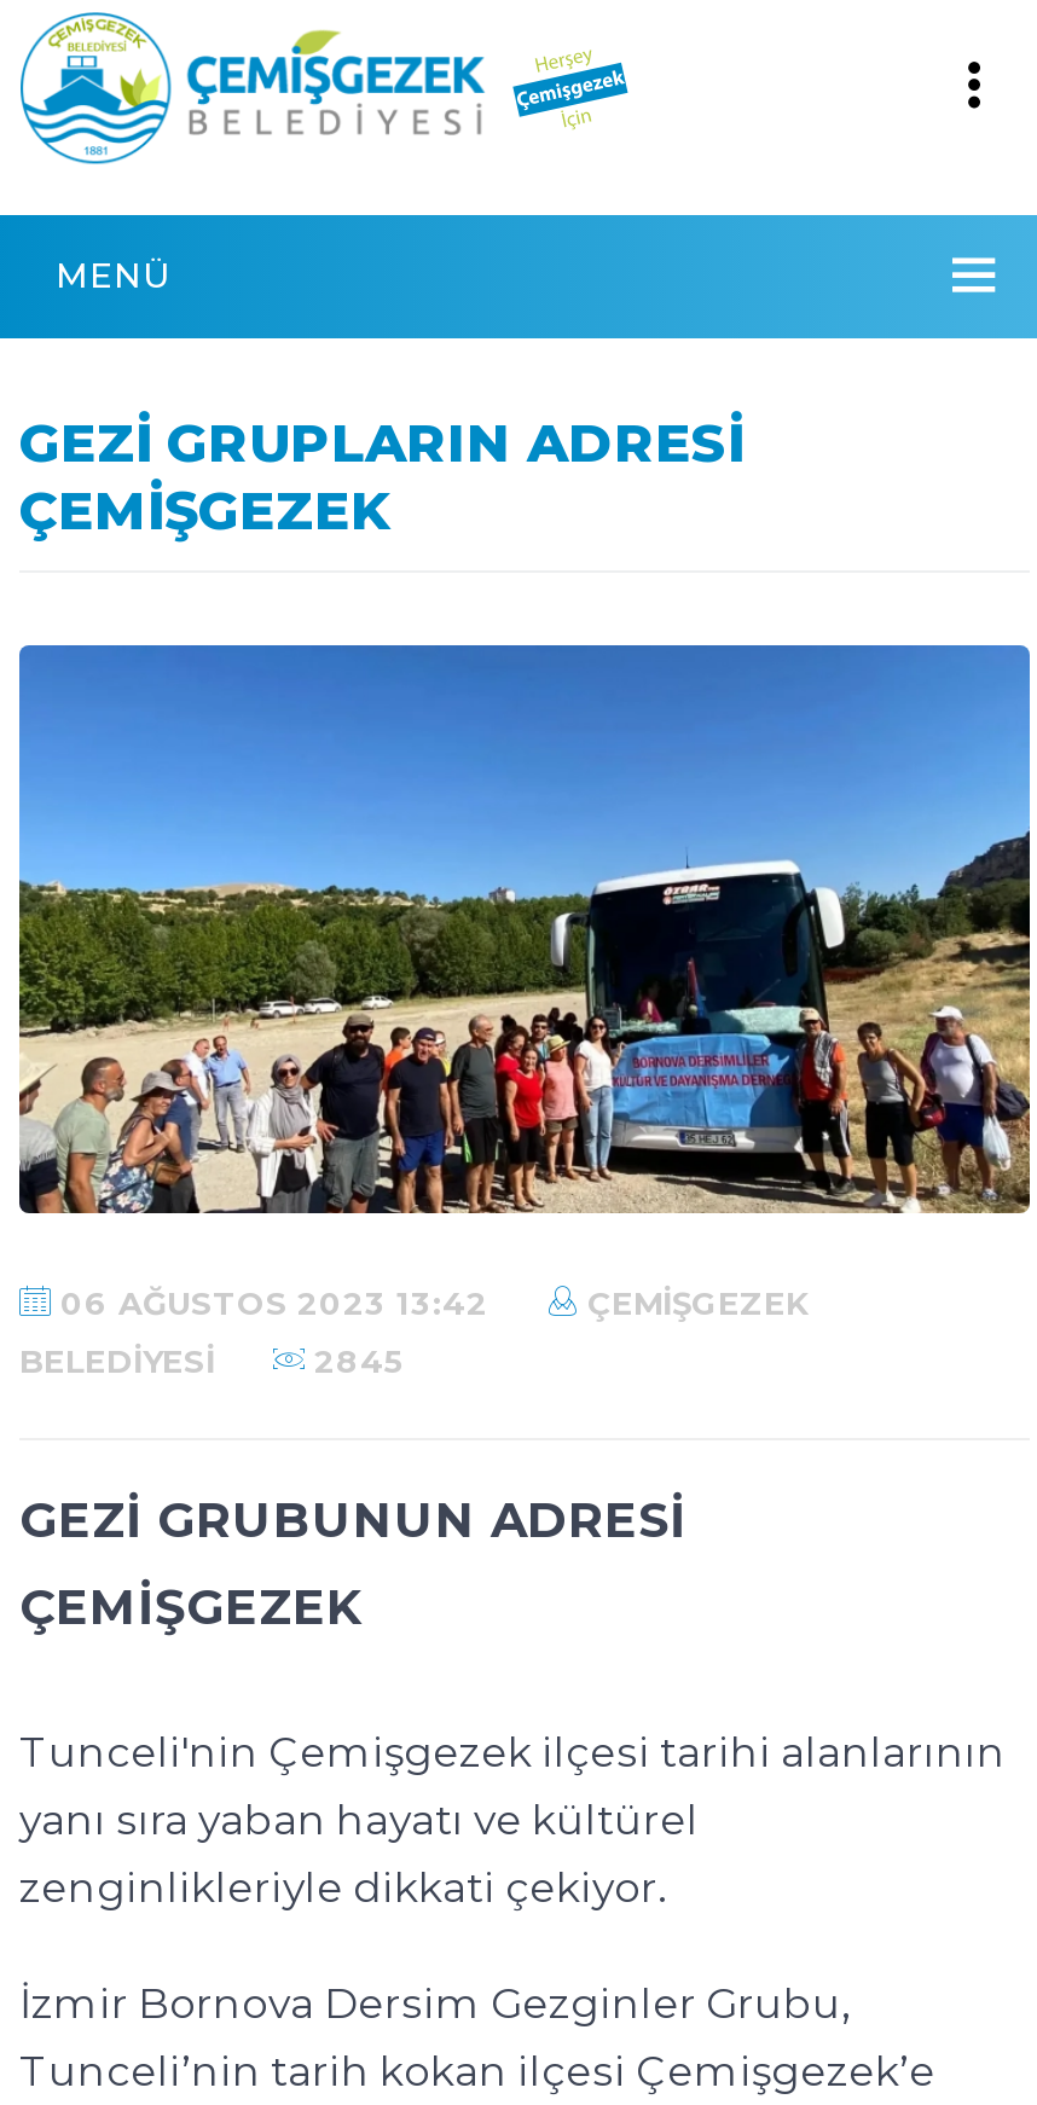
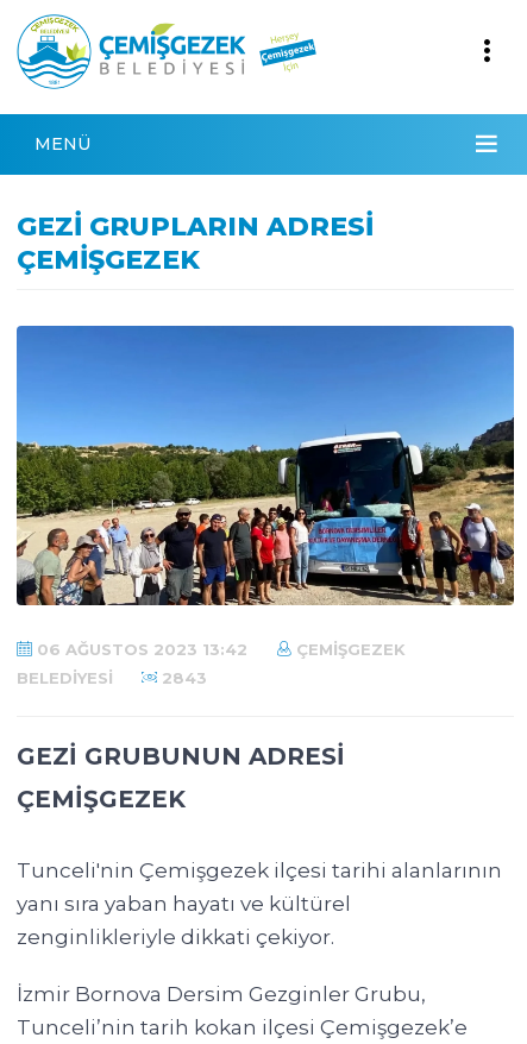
- 2845
+ 2843
